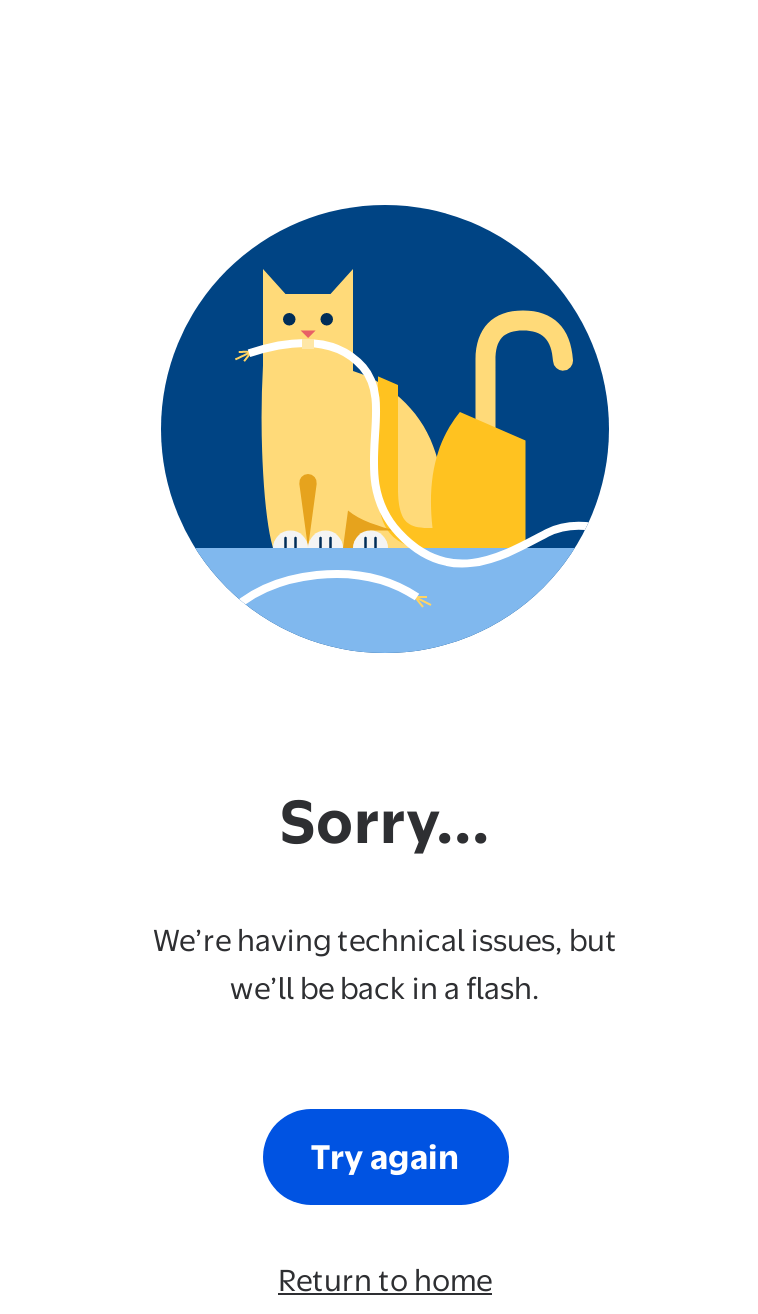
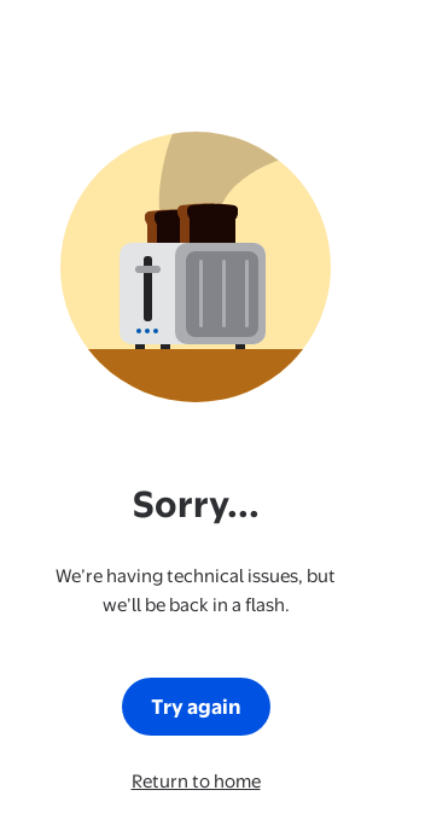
- [image]
+ [image]
